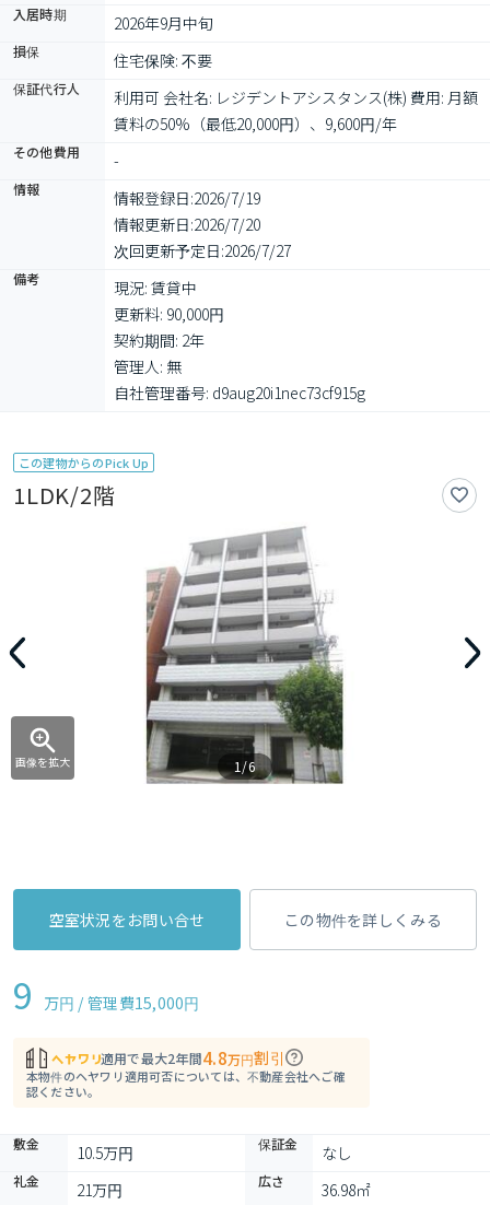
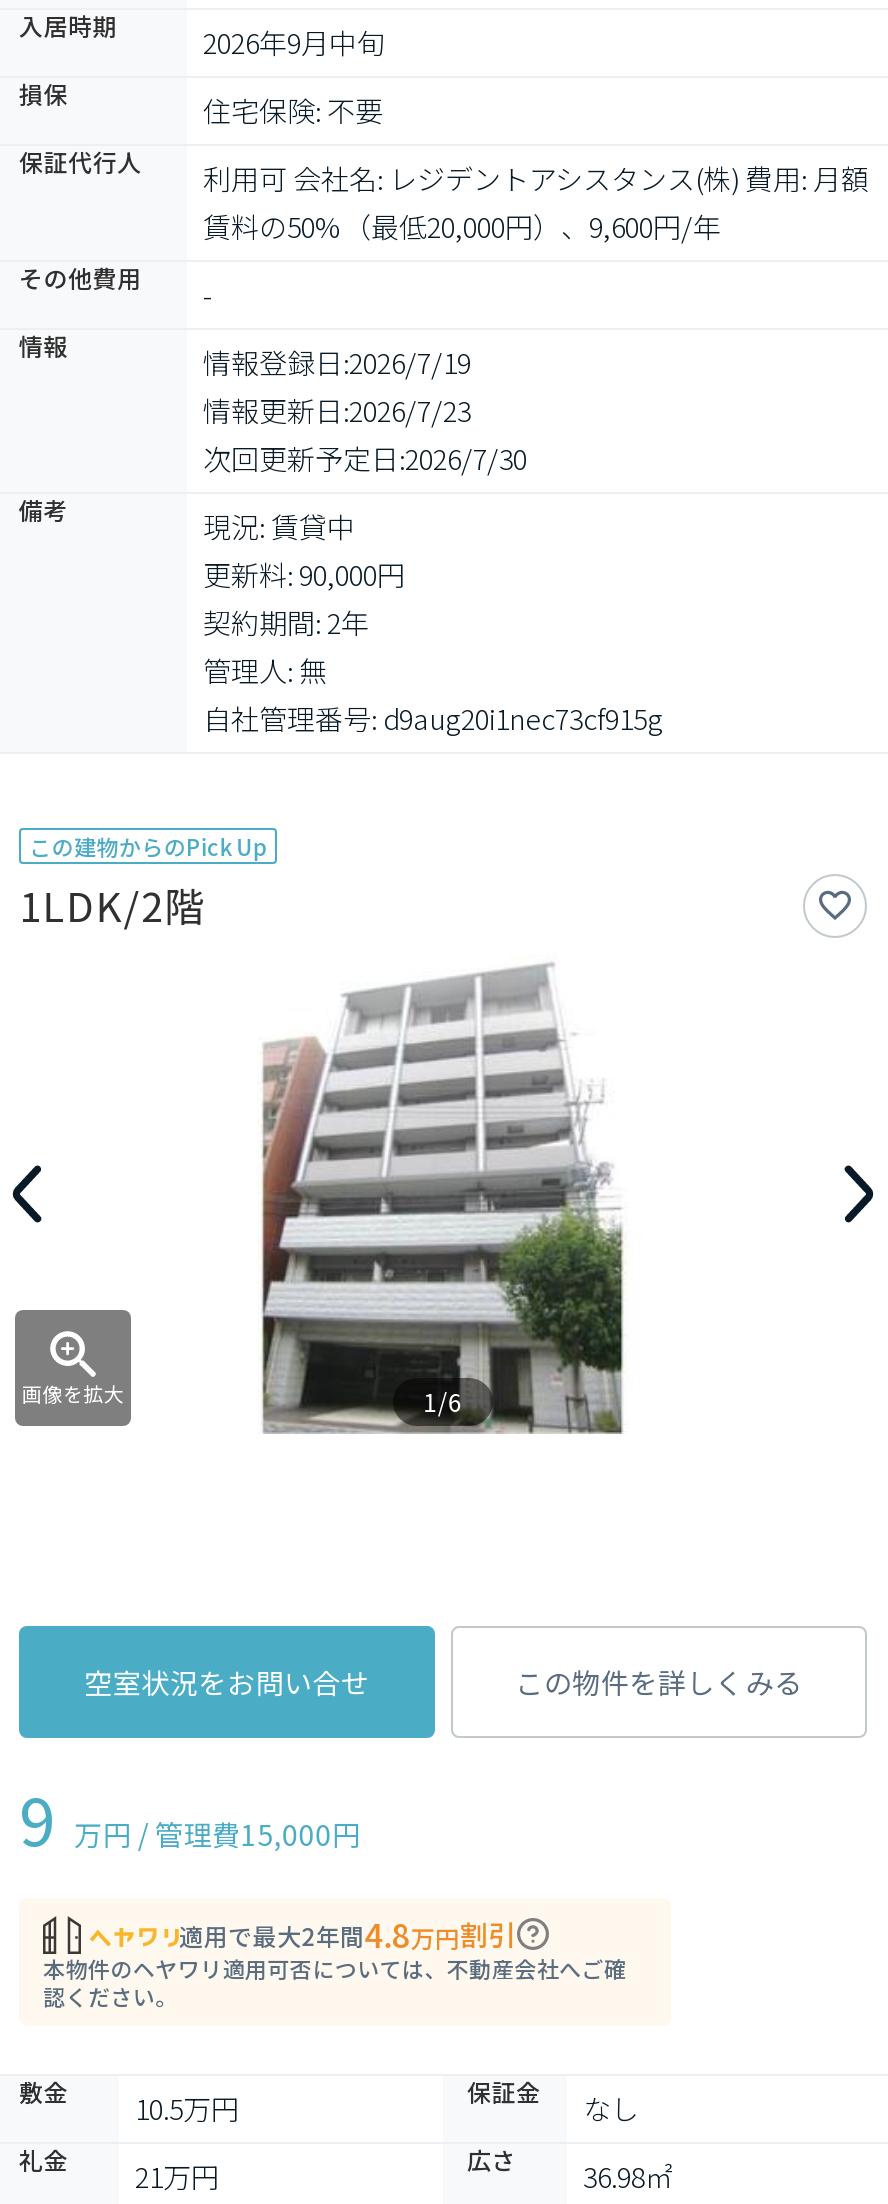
- 情報更新日: 2026/7/20
+ 情報更新日: 2026/7/23

- 次回更新予定日: 2026/7/27
+ 次回更新予定日: 2026/7/30
